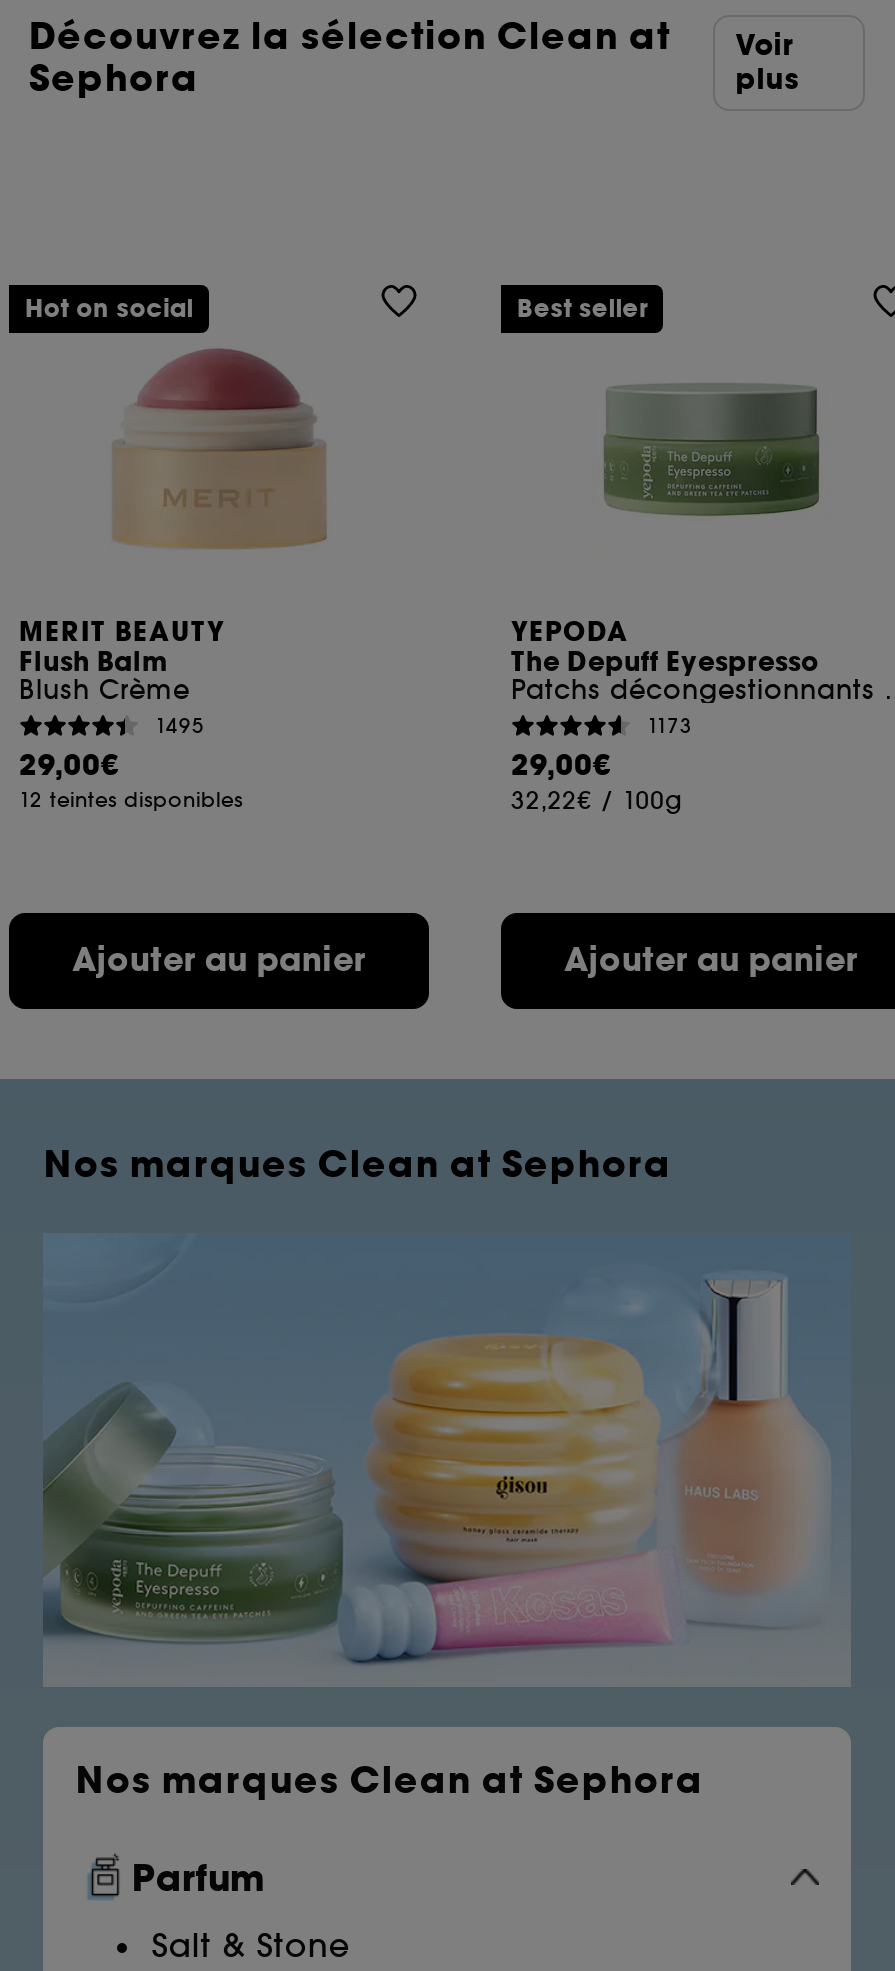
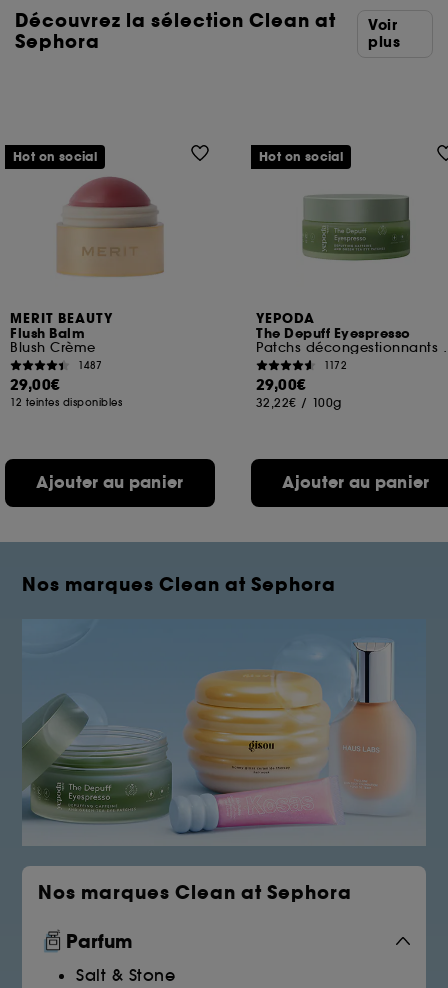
- Best seller
+ Hot on social

- 1495
+ 1487

- 1173
+ 1172
